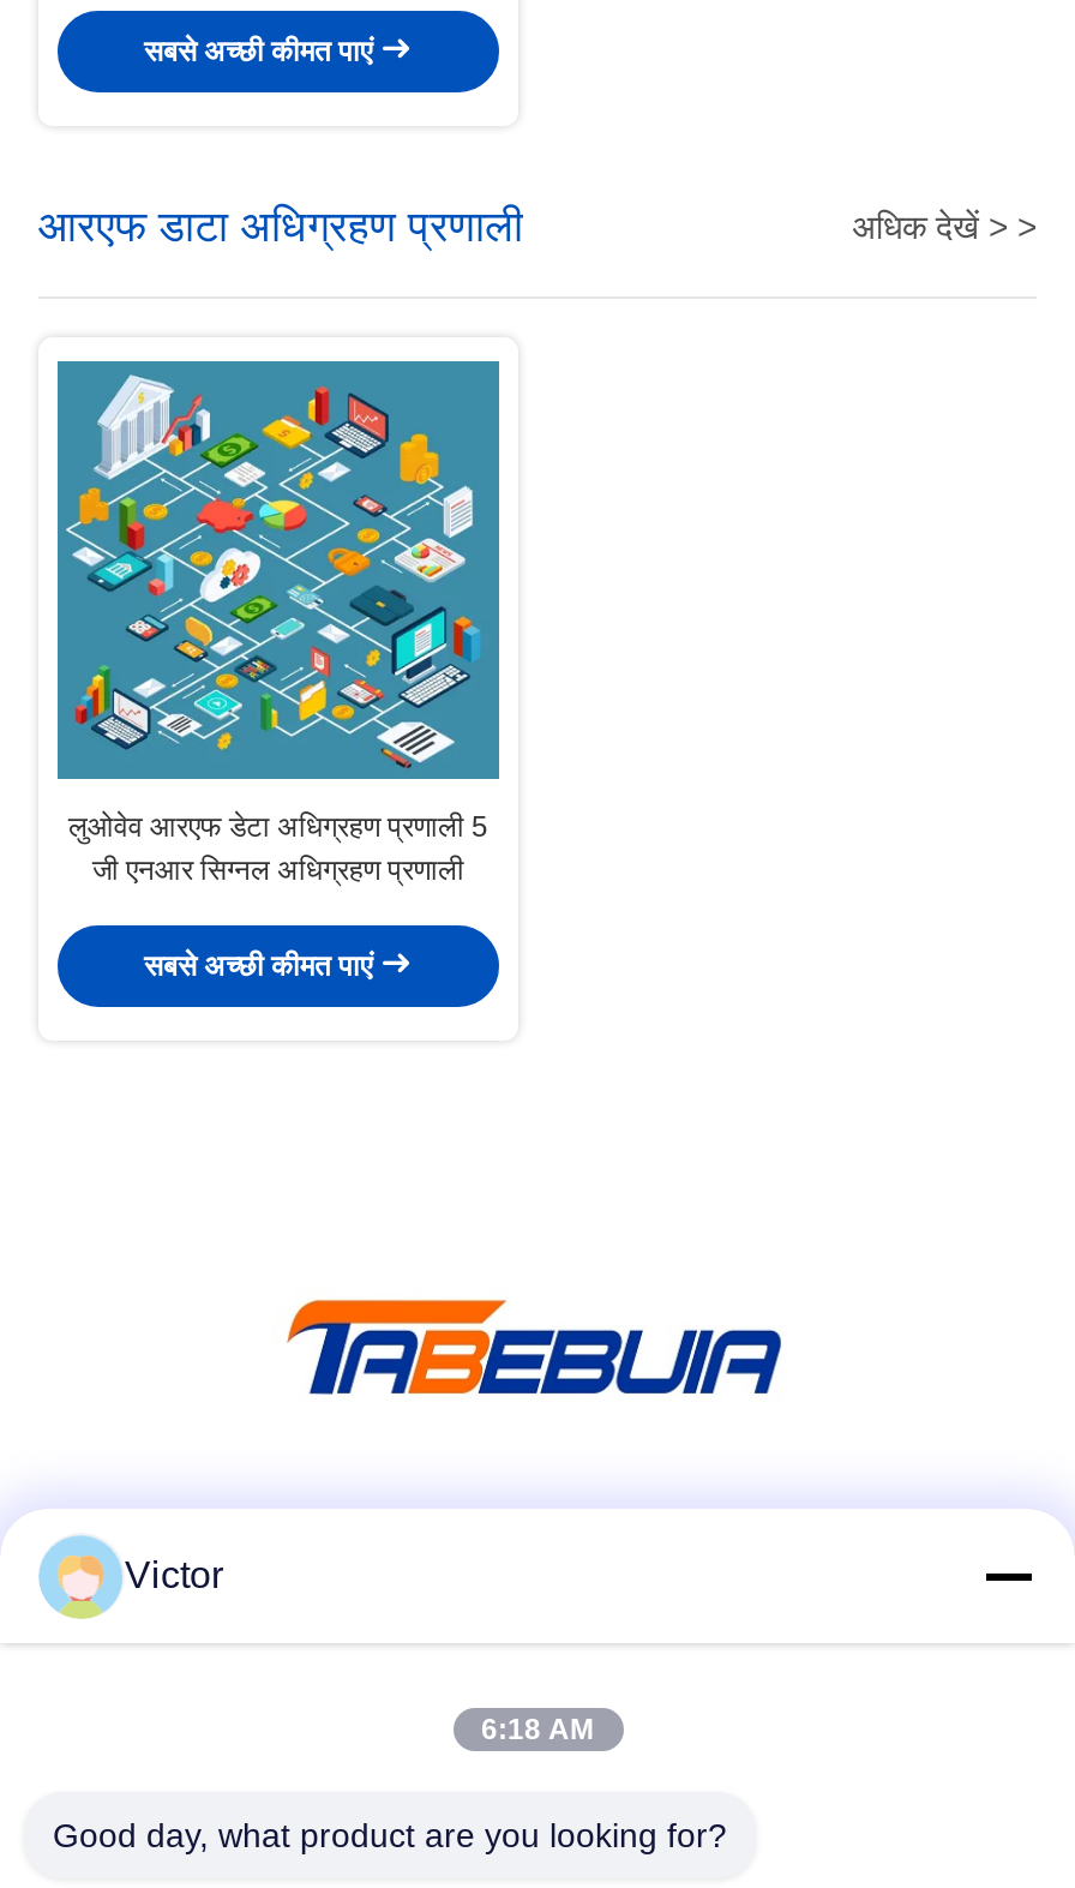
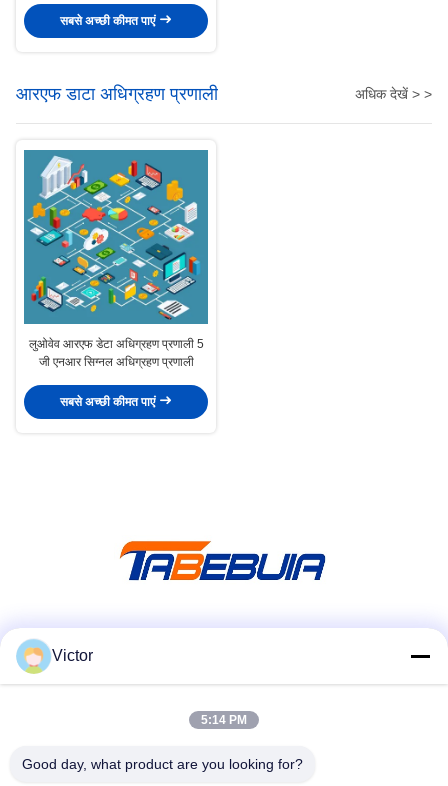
- 6:18 AM
+ 5:14 PM
